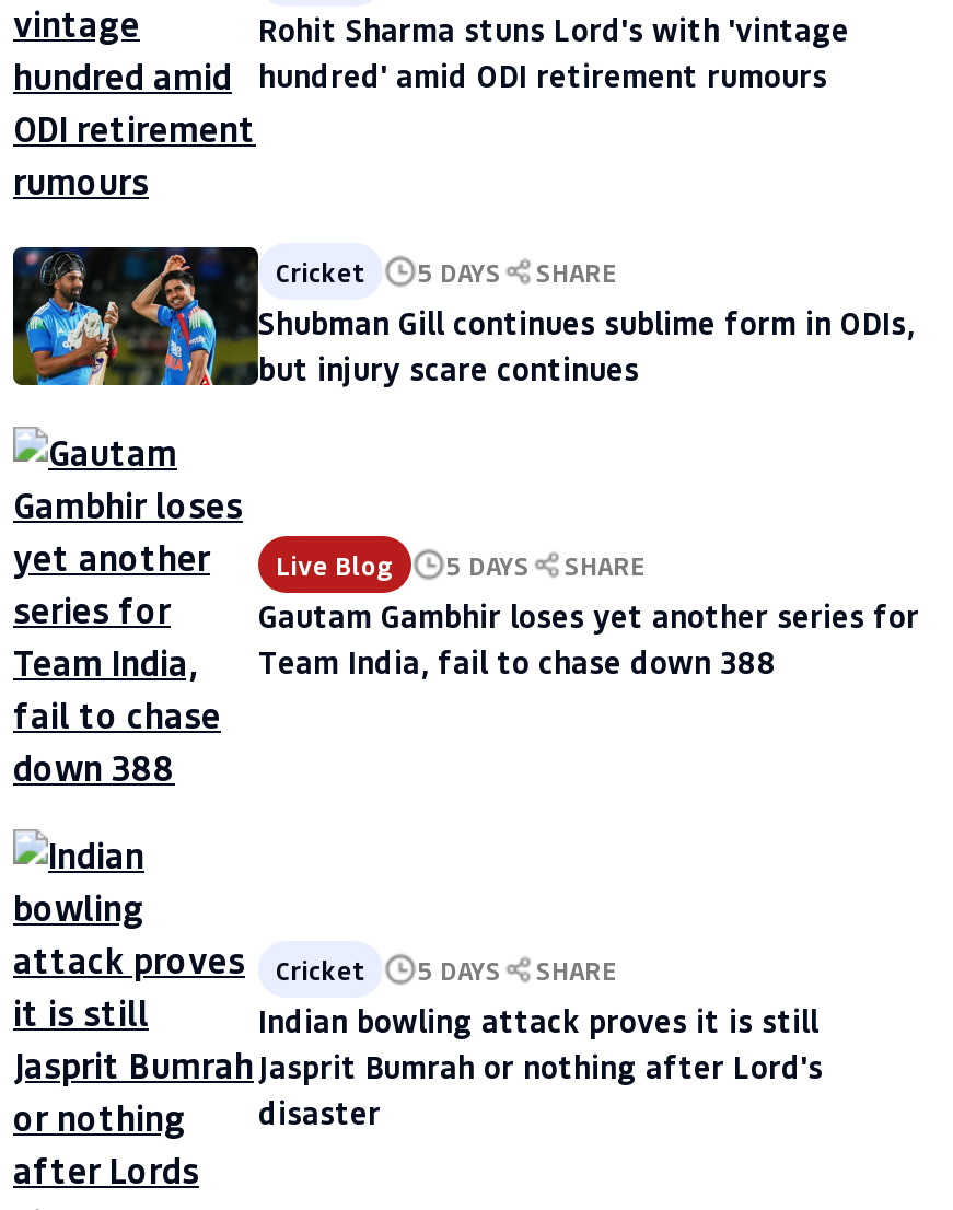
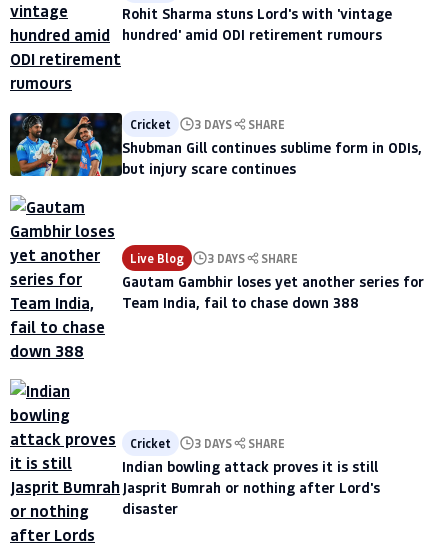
- Cricket 5 DAYS SHARE
+ Cricket 3 DAYS SHARE

- Live Blog 5 DAYS SHARE
+ Live Blog 3 DAYS SHARE

- Cricket 5 DAYS SHARE
+ Cricket 3 DAYS SHARE
